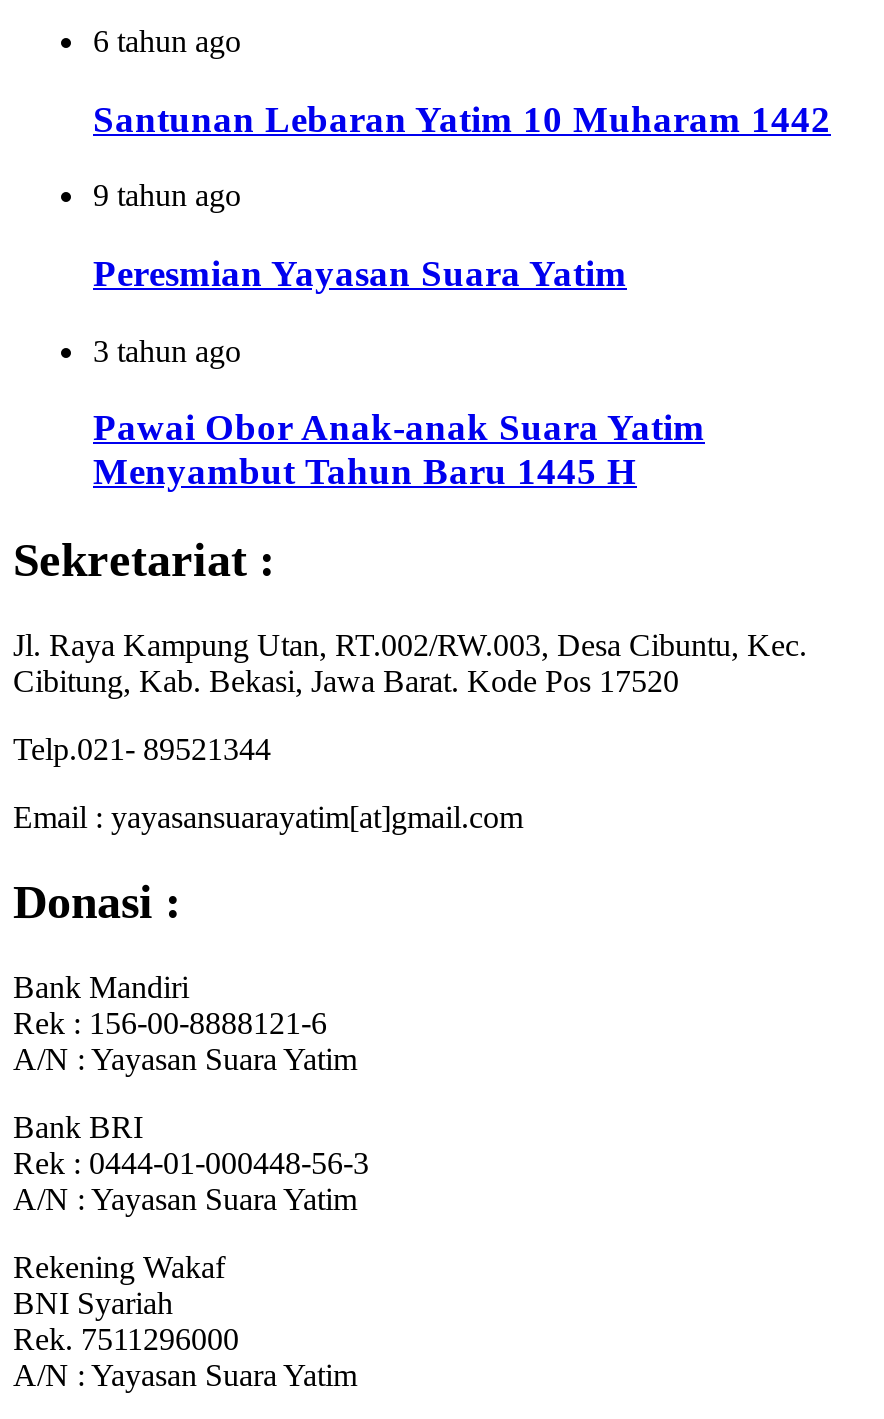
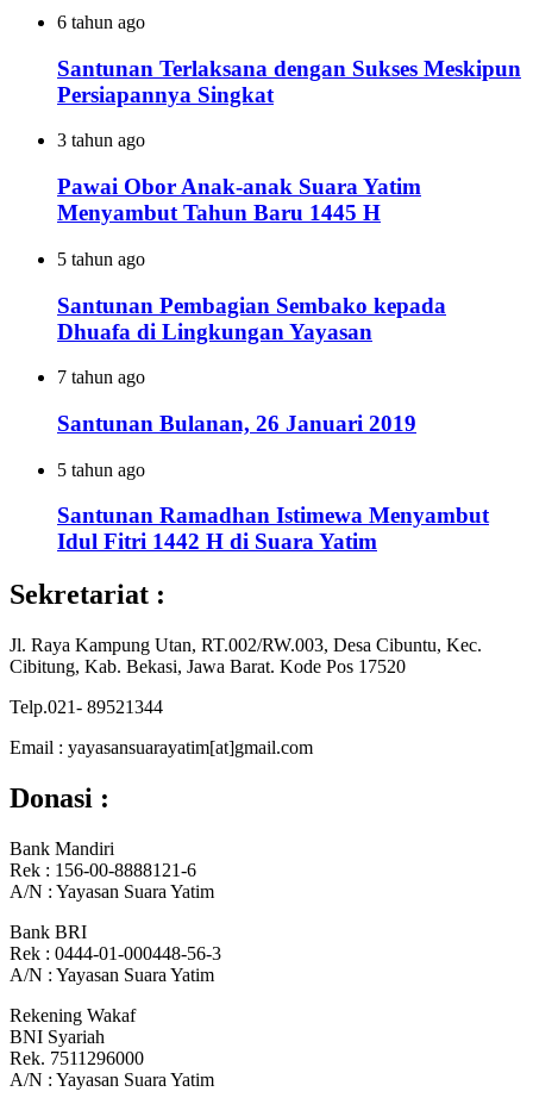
- Santunan Lebaran Yatim 10 Muharam 1442
- 9 tahun ago
- Peresmian Yayasan Suara Yatim
+ Santunan Terlaksana dengan Sukses Meskipun
+ Persiapannya Singkat

moved up: 3 tahun ago | Pawai Obor Anak-anak Suara Yatim | Menyambut Tahun Baru 1445 H

+ 5 tahun ago
+ Santunan Pembagian Sembako kepada
+ Dhuafa di Lingkungan Yayasan
+ 7 tahun ago
+ Santunan Bulanan, 26 Januari 2019
+ 5 tahun ago
+ Santunan Ramadhan Istimewa Menyambut
+ Idul Fitri 1442 H di Suara Yatim
